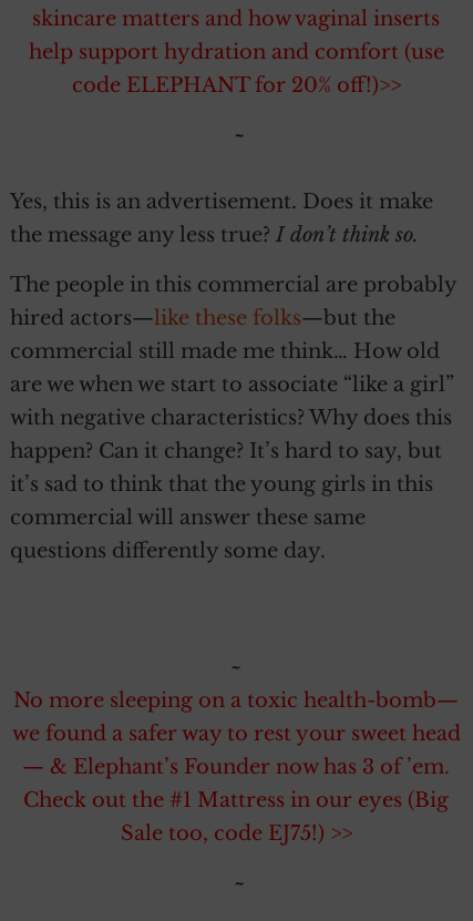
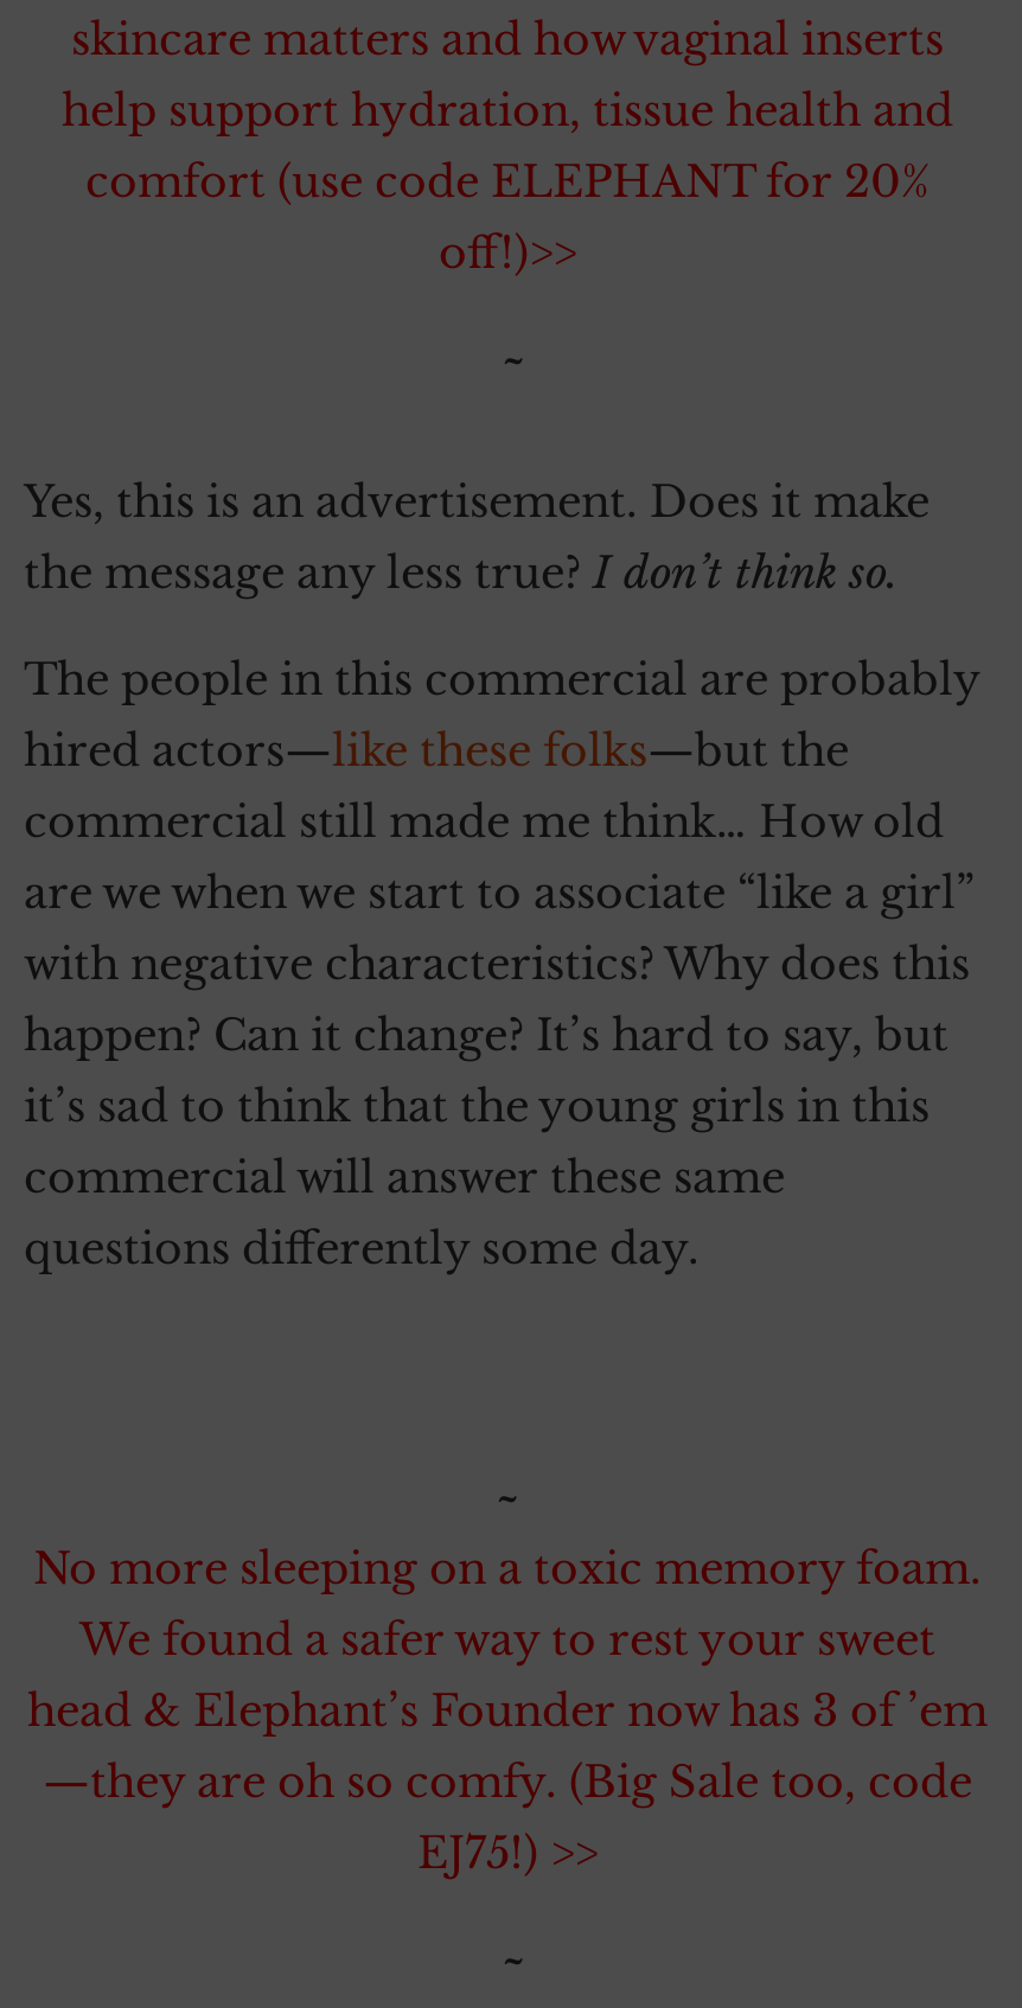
- help support hydration and comfort (use
- code ELEPHANT for 20% off!)>>
+ help support hydration, tissue health and
+ comfort (use code ELEPHANT for 20%
+ off!)>>

- No more sleeping on a toxic health-bomb—
- we found a safer way to rest your sweet head
- — & Elephant’s Founder now has 3 of ’em.
- Check out the #1 Mattress in our eyes (Big
- Sale too, code EJ75!) >>
+ No more sleeping on a toxic memory foam.
+ We found a safer way to rest your sweet
+ head & Elephant’s Founder now has 3 of ’em
+ —they are oh so comfy. (Big Sale too, code
+ EJ75!) >>
